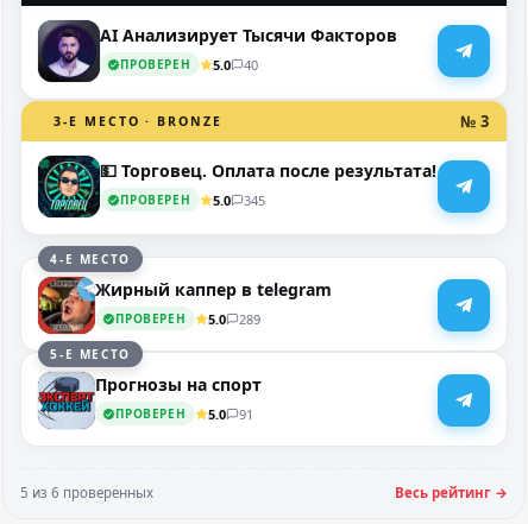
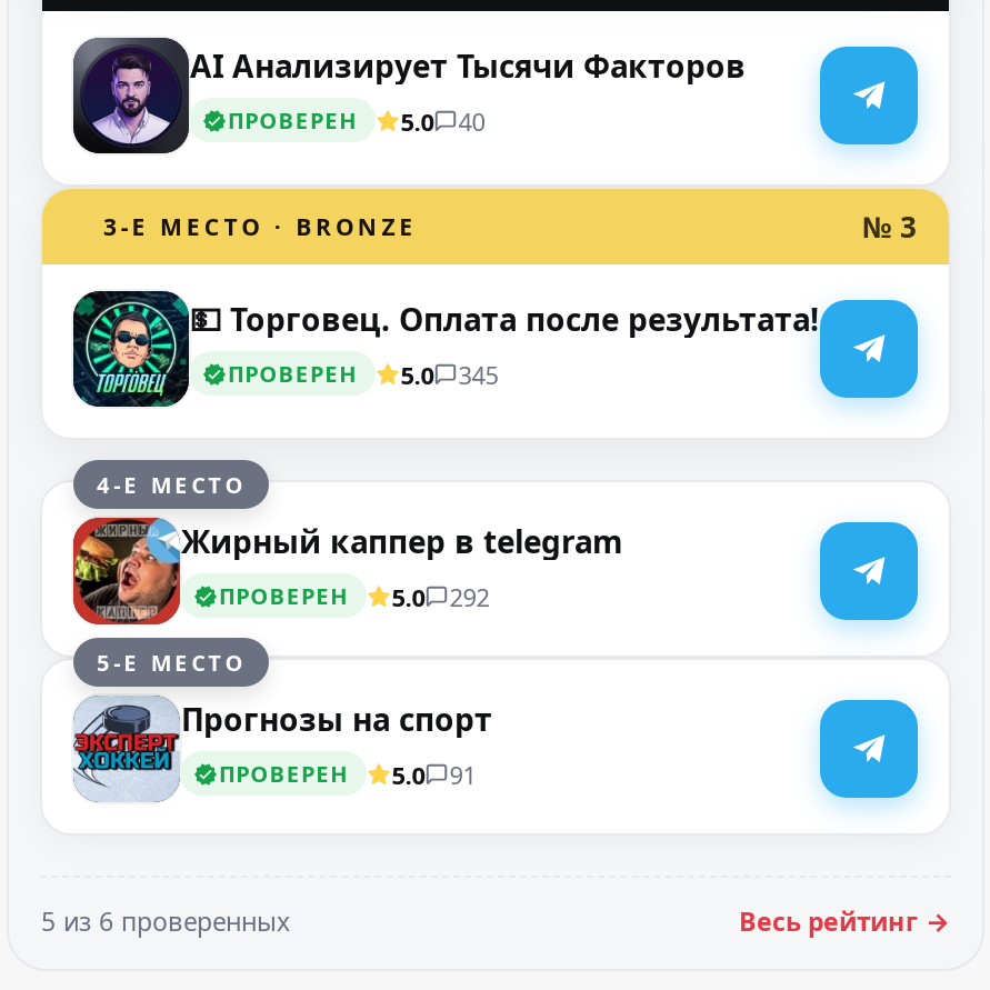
- ПРОВЕРЕН 5.0 289
+ ПРОВЕРЕН 5.0 292
